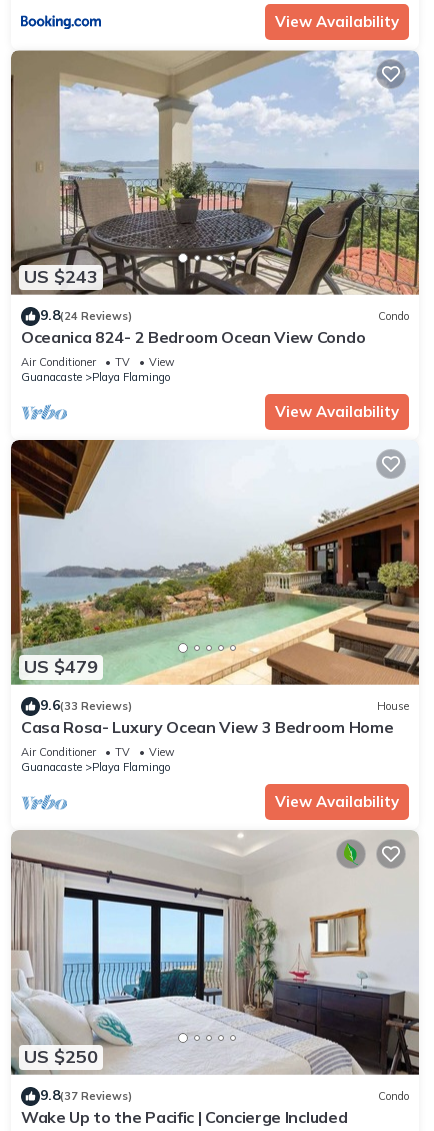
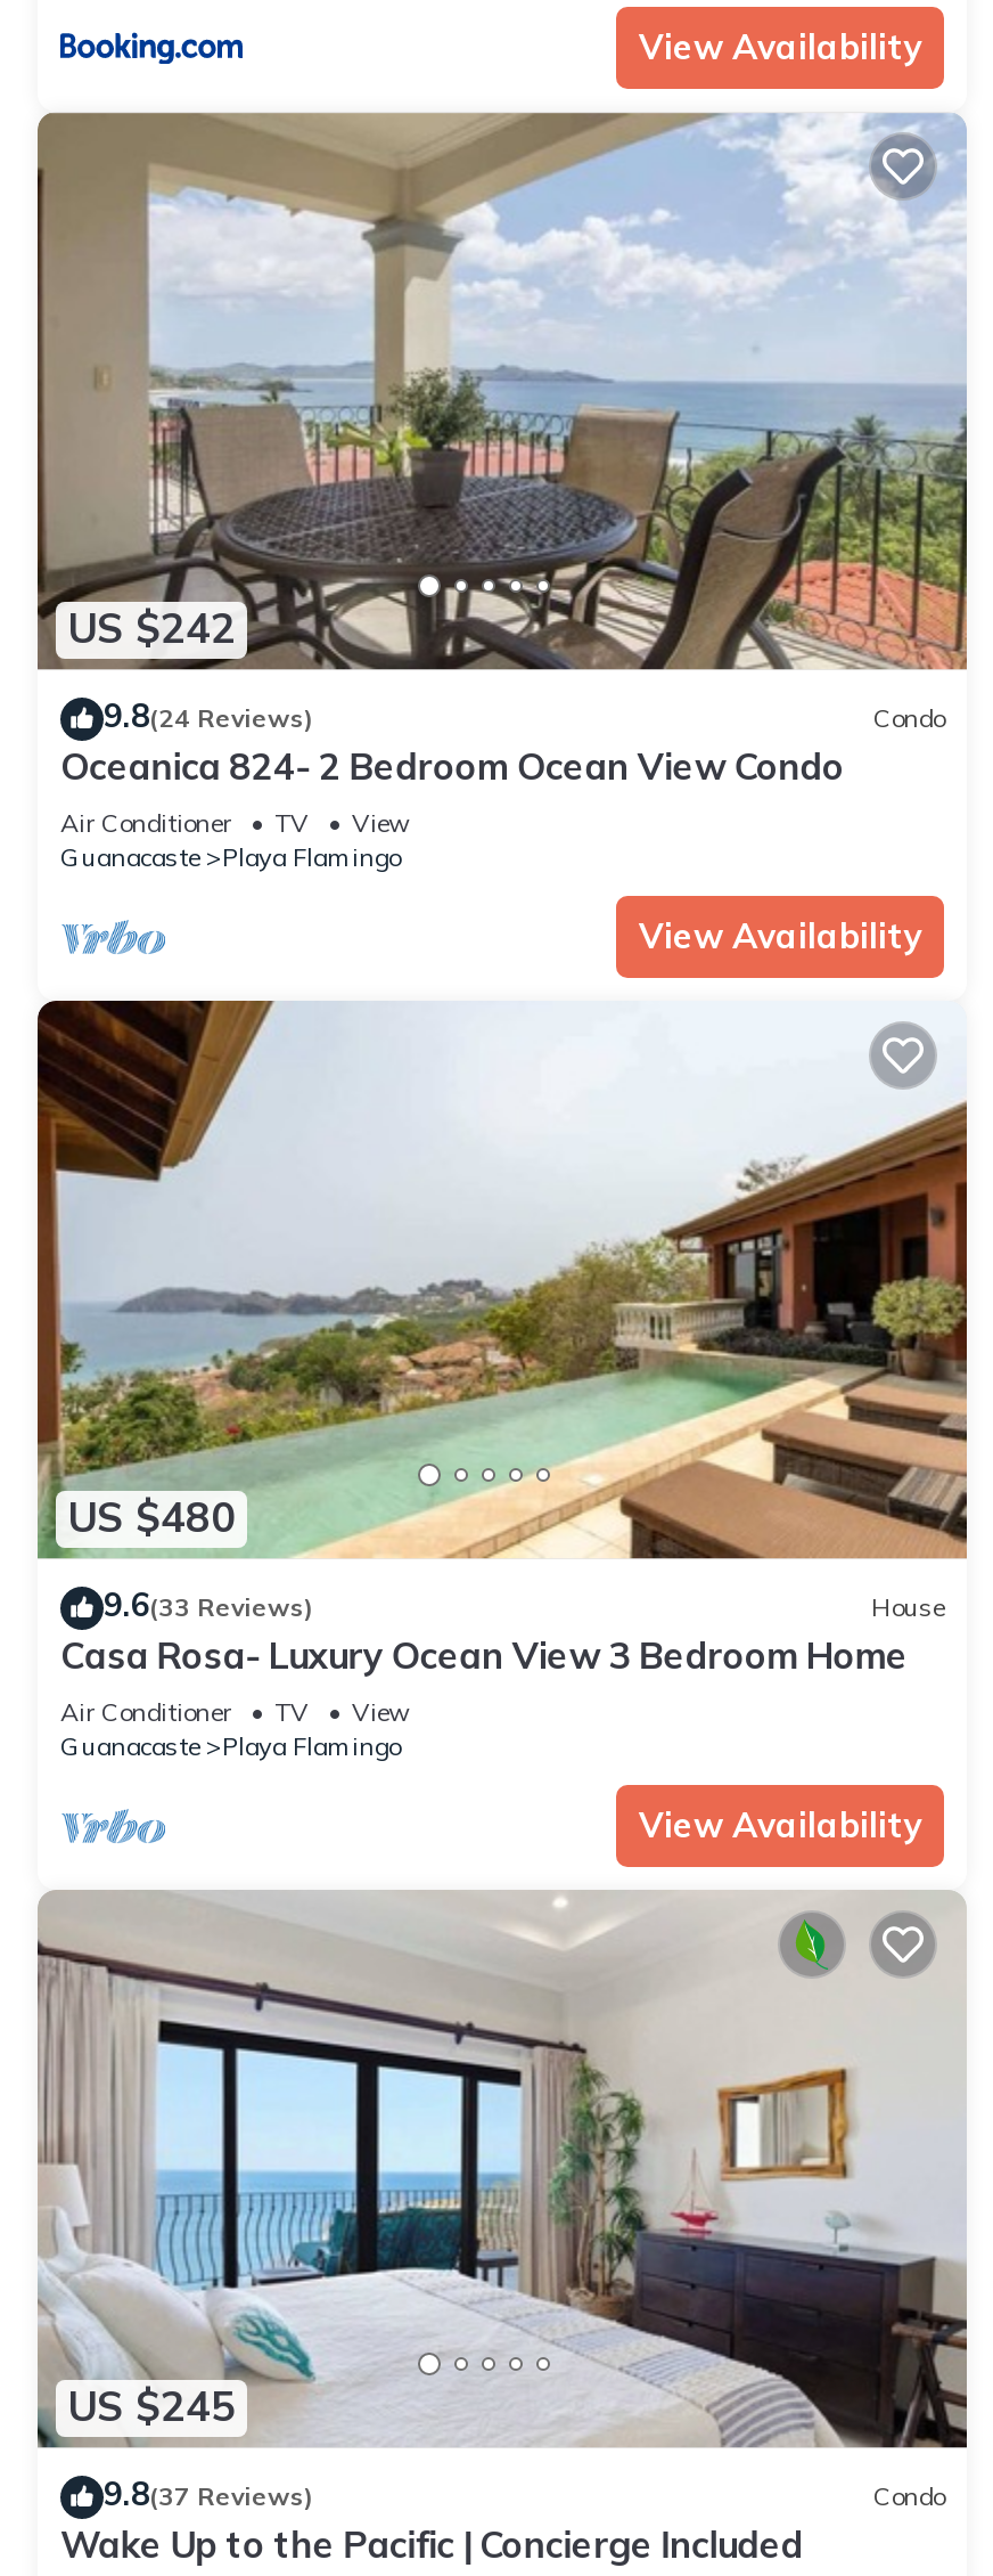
- US $243
+ US $242

- US $479
+ US $480

- US $250
+ US $245
